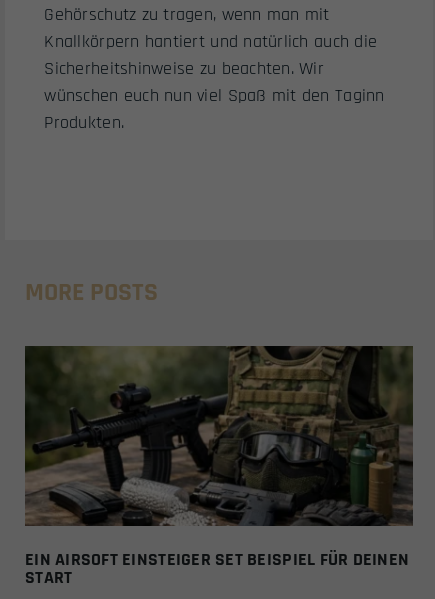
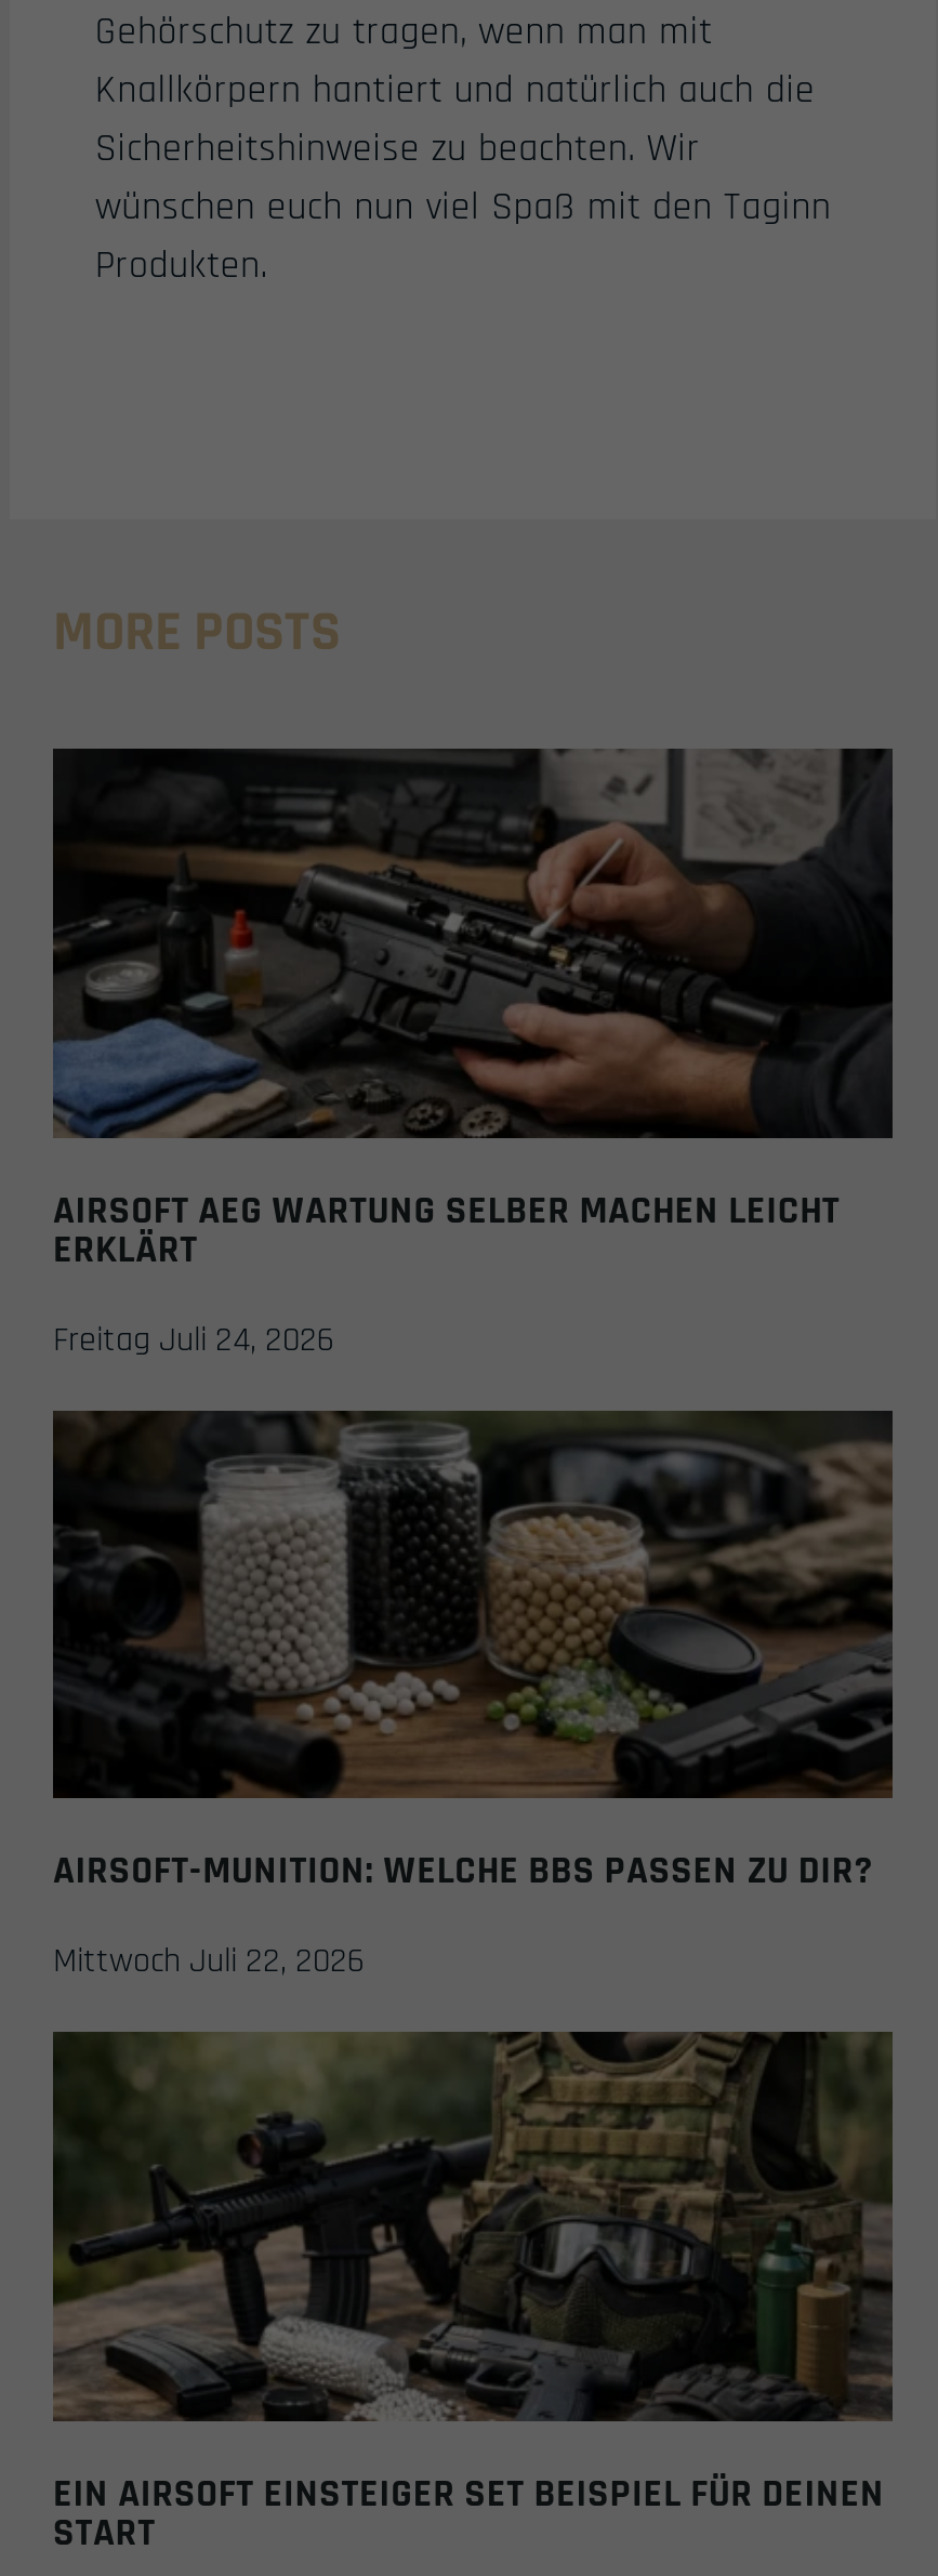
+ [image]
+ AIRSOFT AEG WARTUNG SELBER MACHEN LEICHT
+ ERKLÄRT
+ Freitag Juli 24, 2026

+ [image]
+ AIRSOFT-MUNITION: WELCHE BBS PASSEN ZU DIR?
+ Mittwoch Juli 22, 2026
